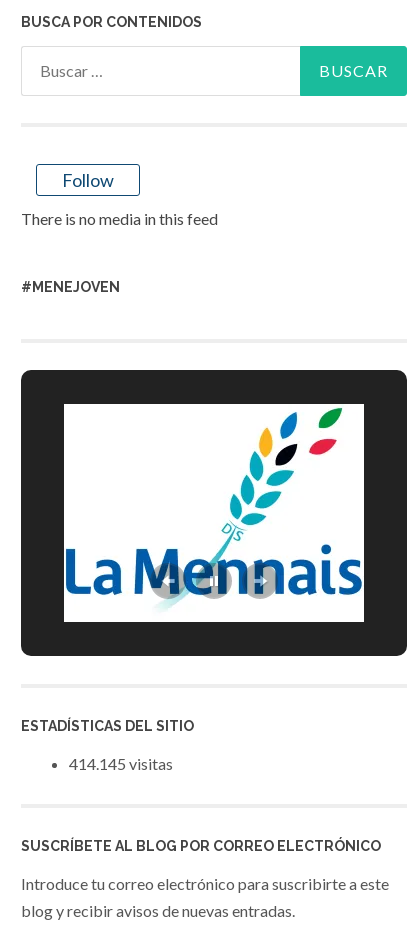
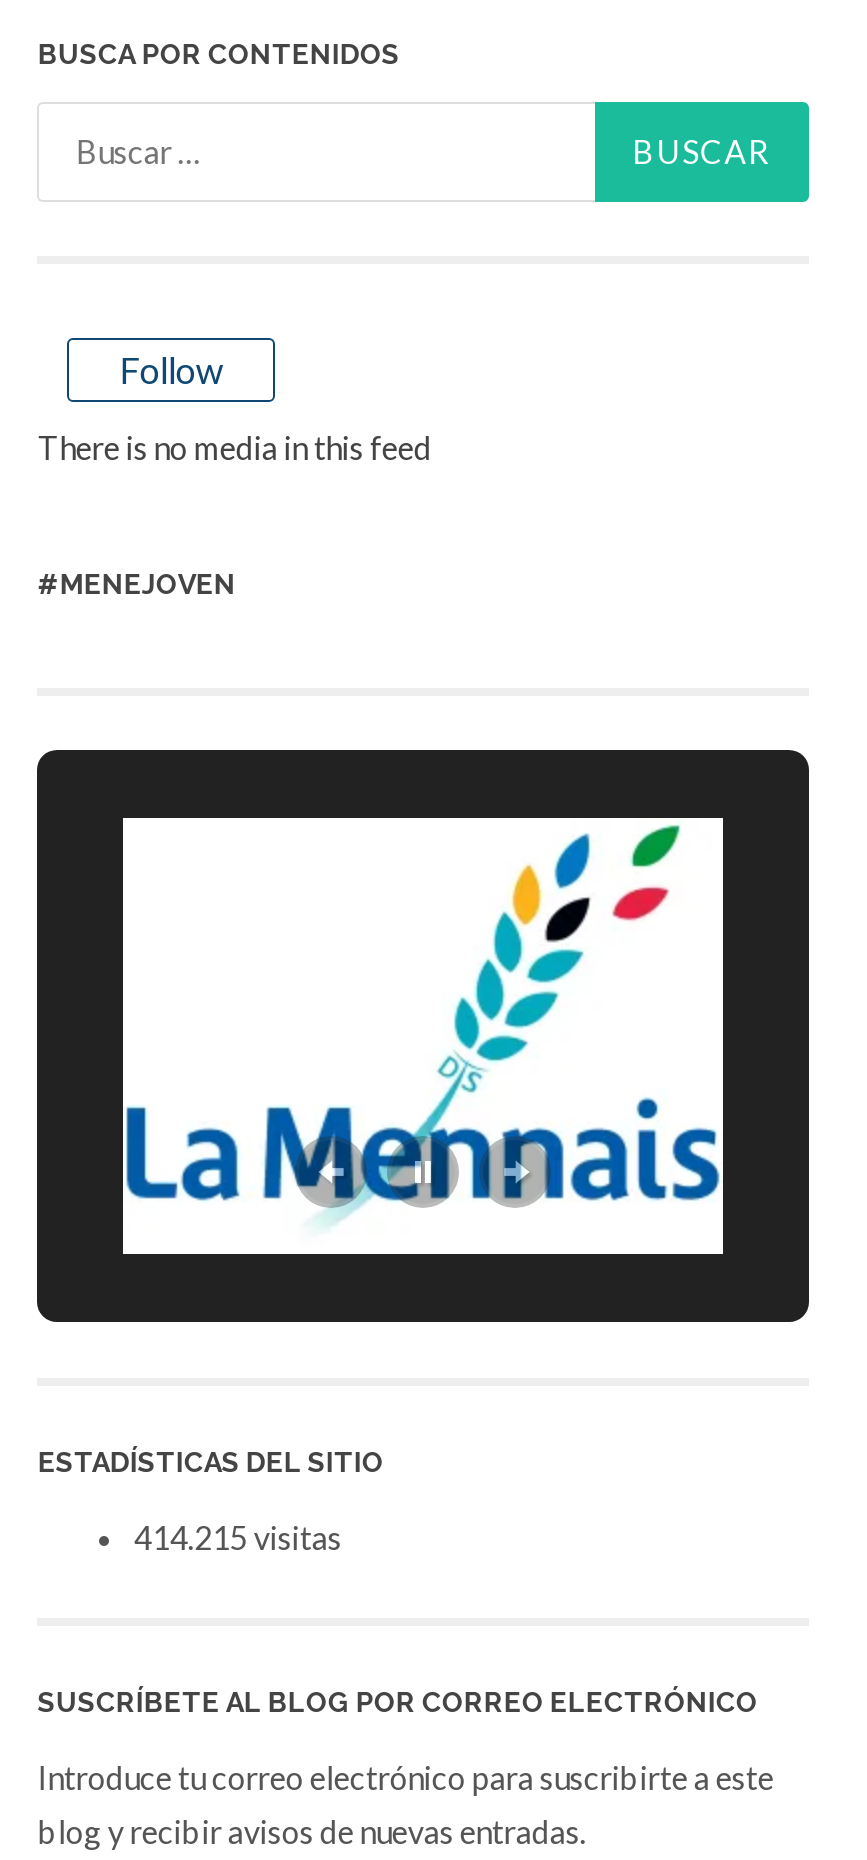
- 414.145 visitas
+ 414.215 visitas
